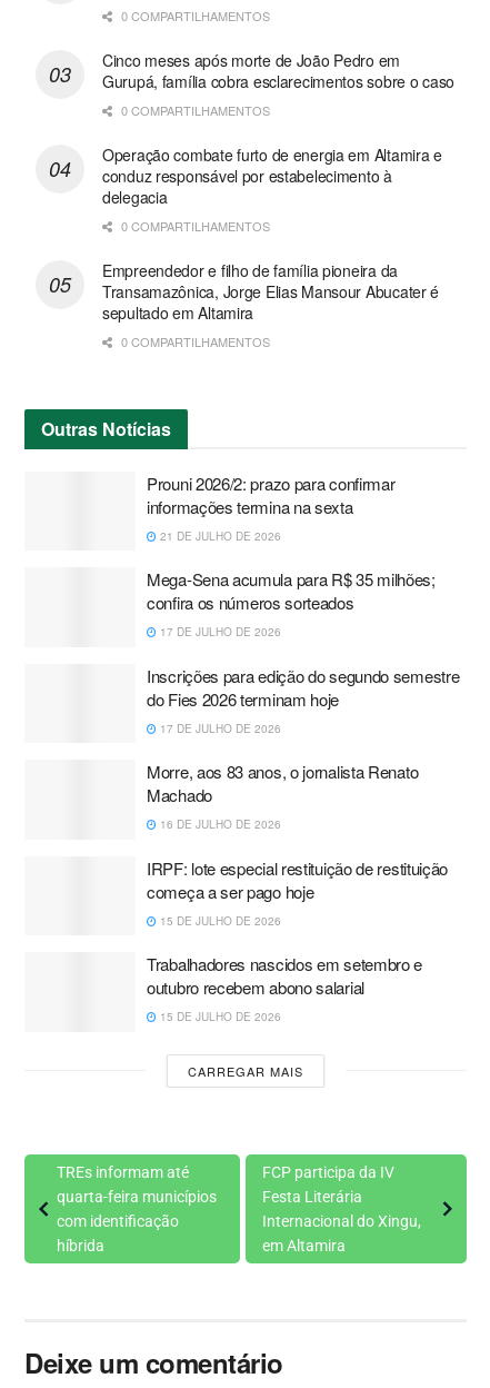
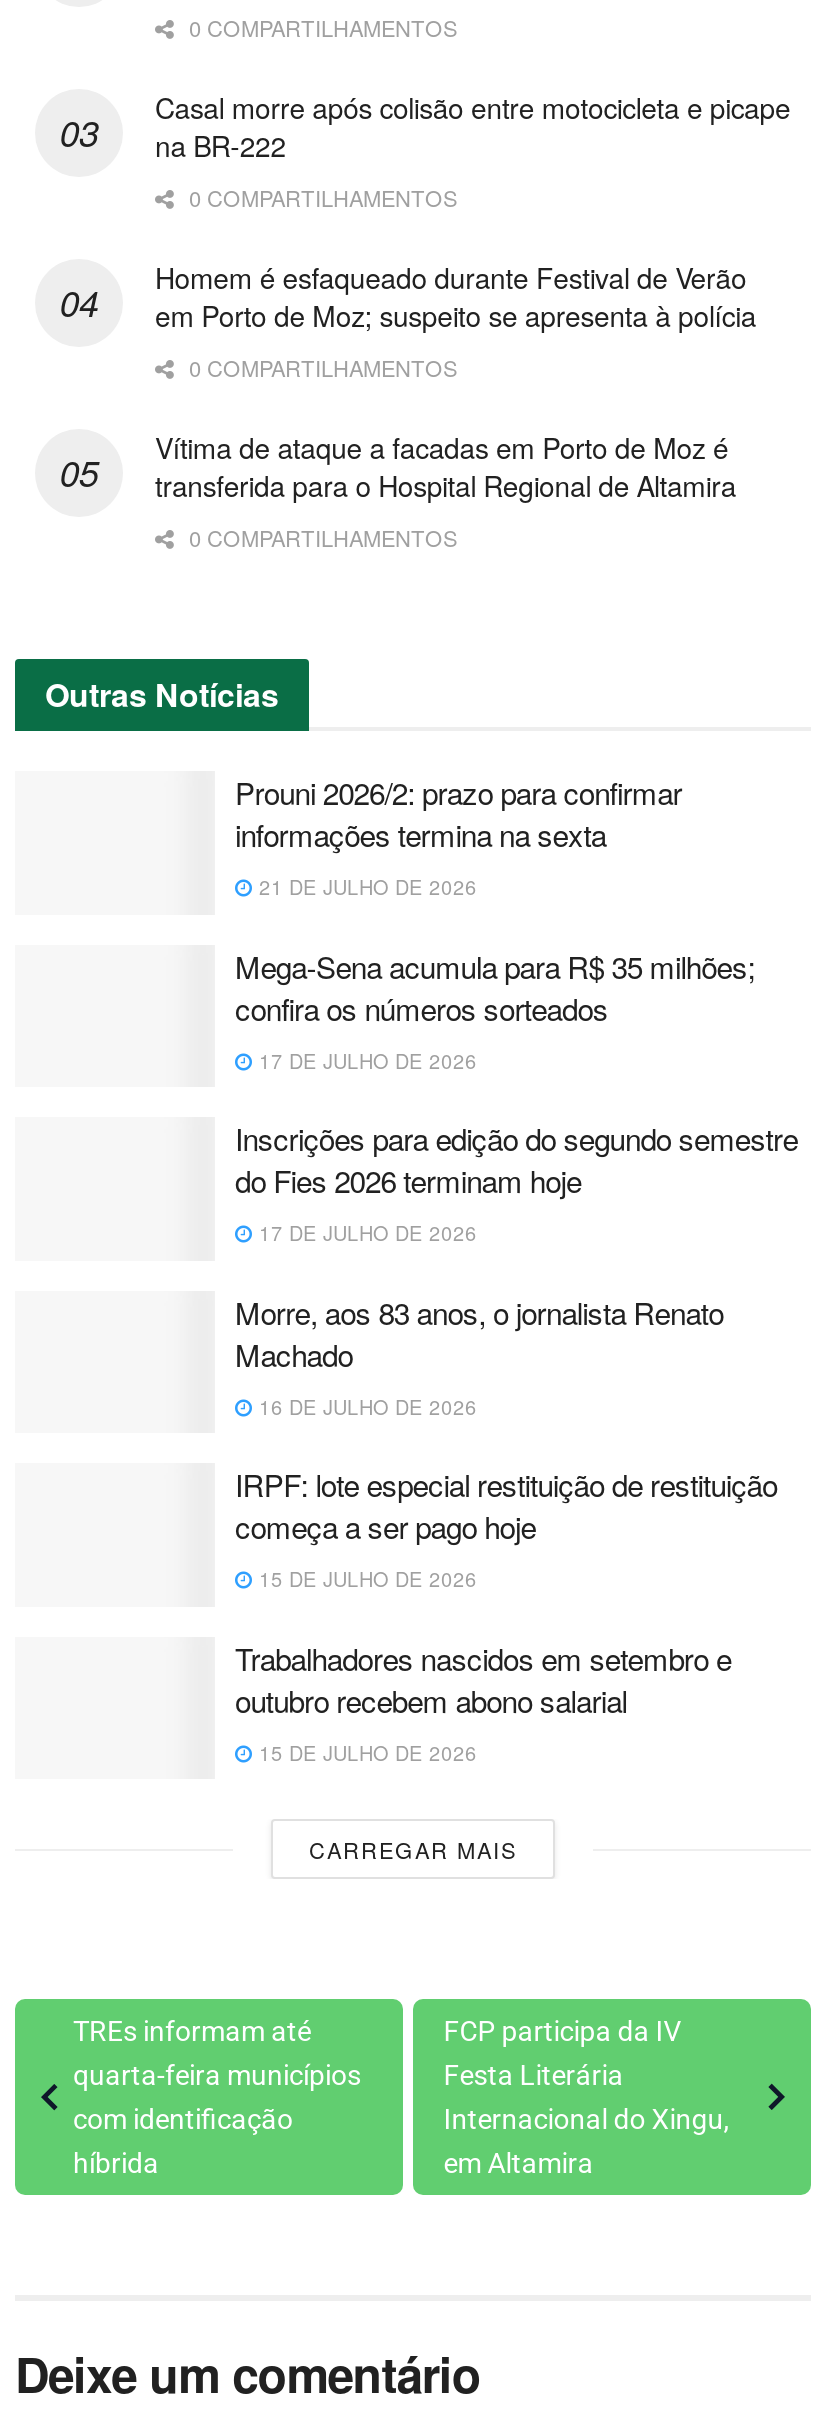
- Cinco meses após morte de João Pedro em
- Gurupá, família cobra esclarecimentos sobre o caso
+ Casal morre após colisão entre motocicleta e picape
+ na BR-222

- Operação combate furto de energia em Altamira e
- conduz responsável por estabelecimento à
- delegacia
+ Homem é esfaqueado durante Festival de Verão
+ em Porto de Moz; suspeito se apresenta à polícia

- Empreendedor e filho de família pioneira da
- Transamazônica, Jorge Elias Mansour Abucater é
- sepultado em Altamira
+ Vítima de ataque a facadas em Porto de Moz é
+ transferida para o Hospital Regional de Altamira
